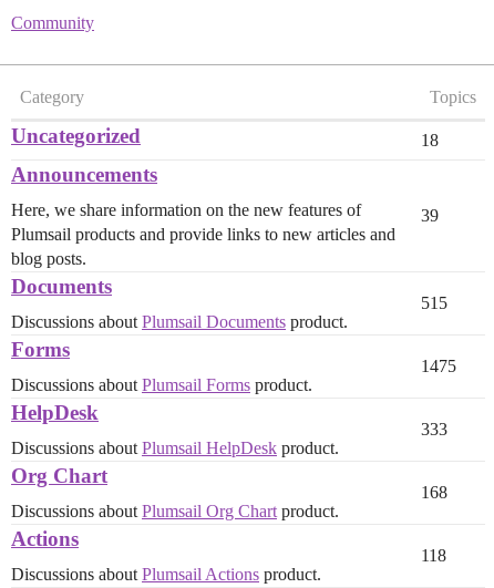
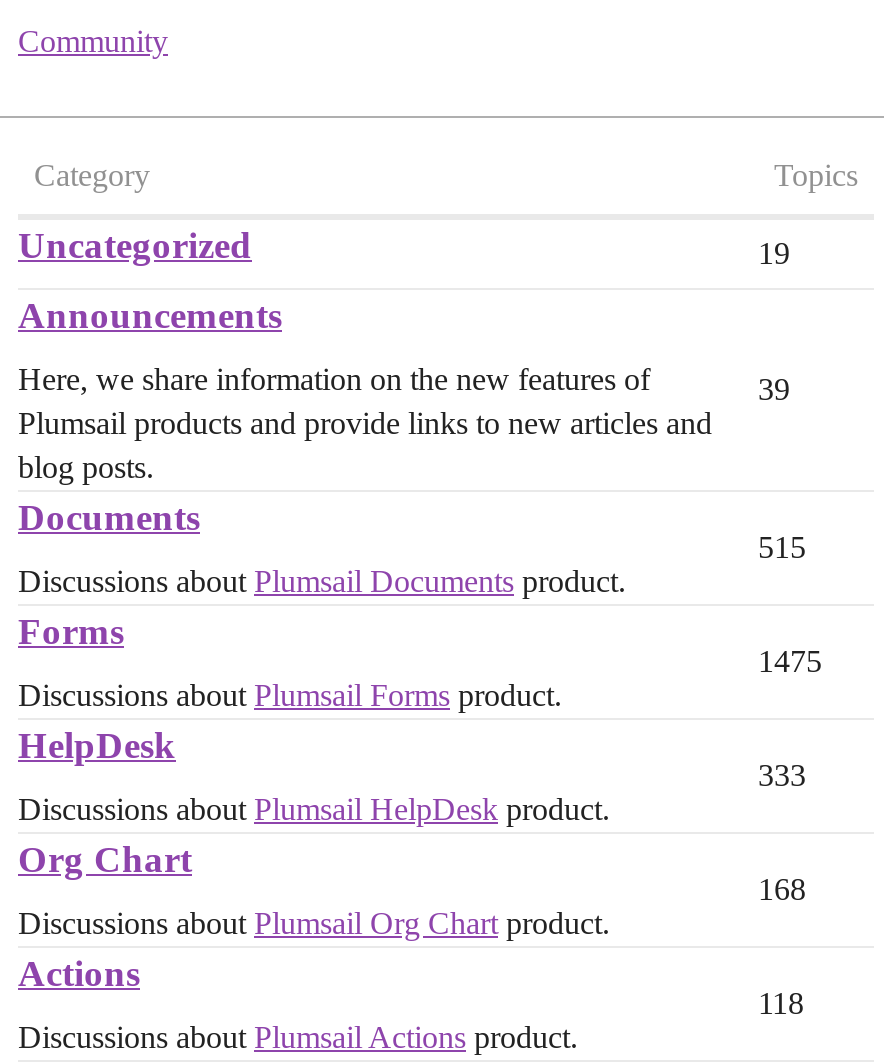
- 18
+ 19
